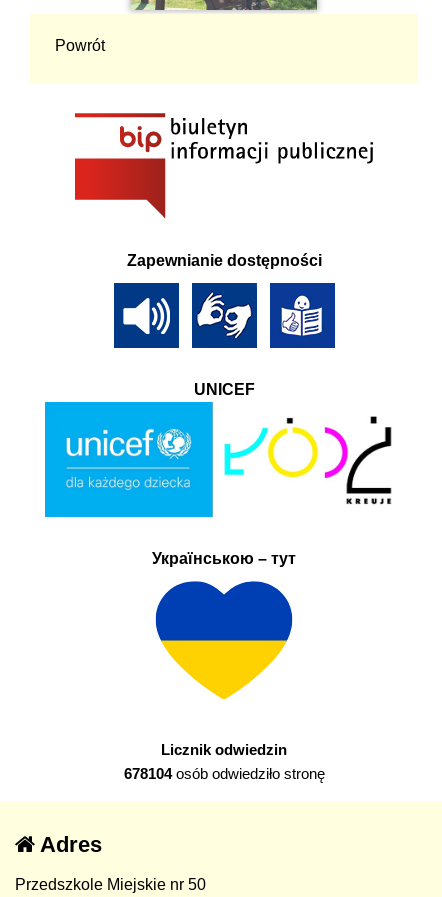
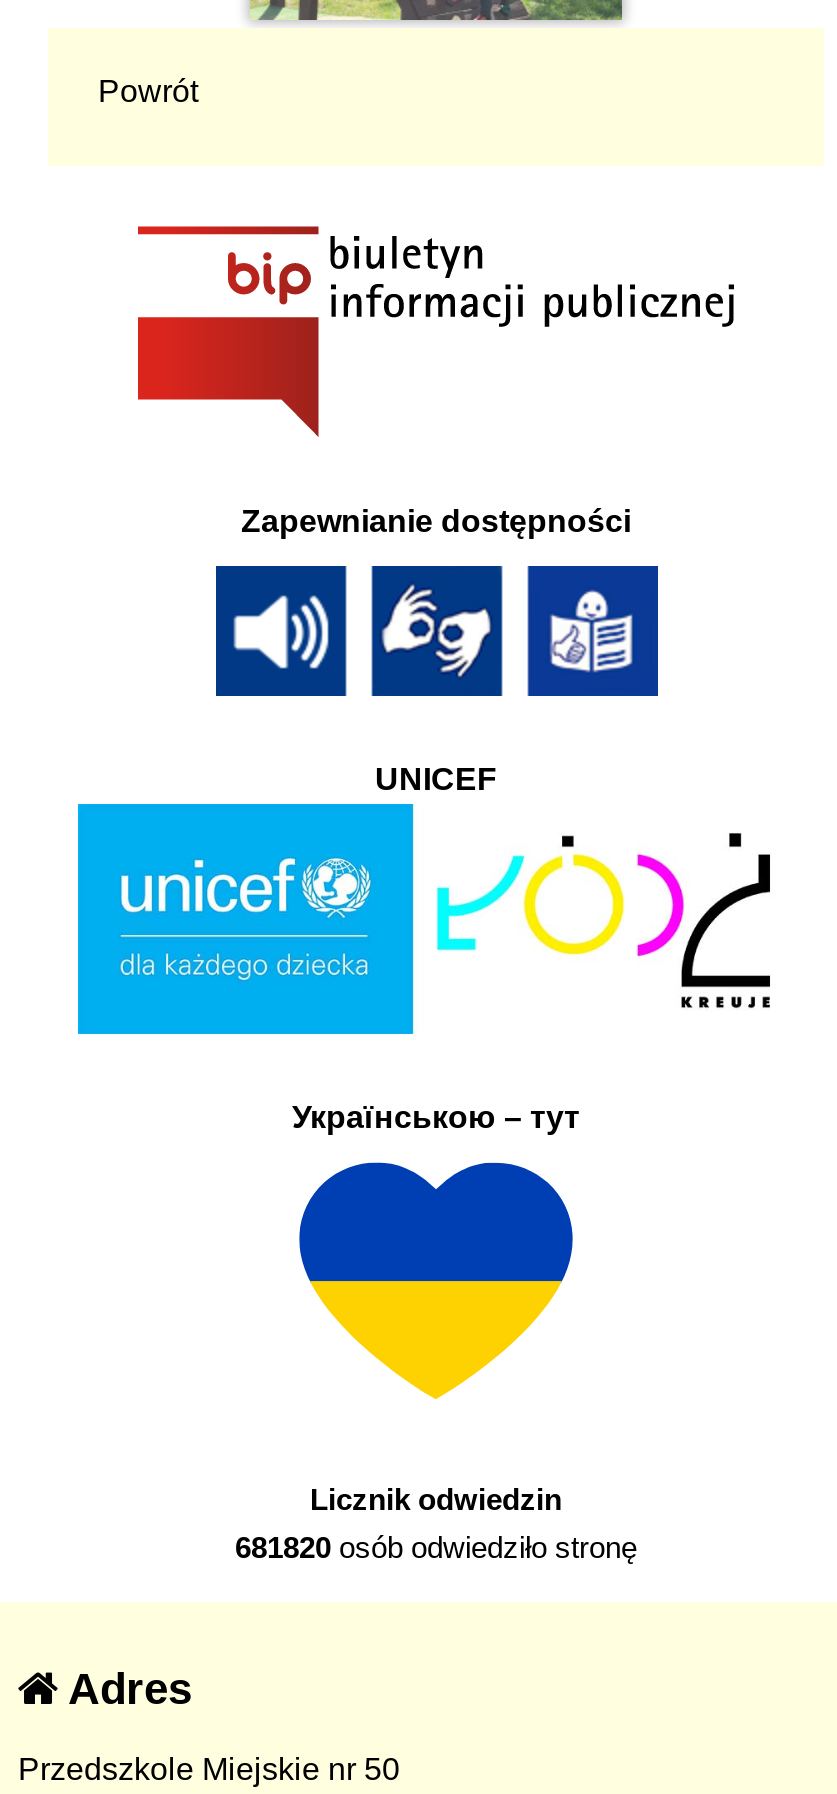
- 678104 osób odwiedziło stronę
+ 681820 osób odwiedziło stronę
